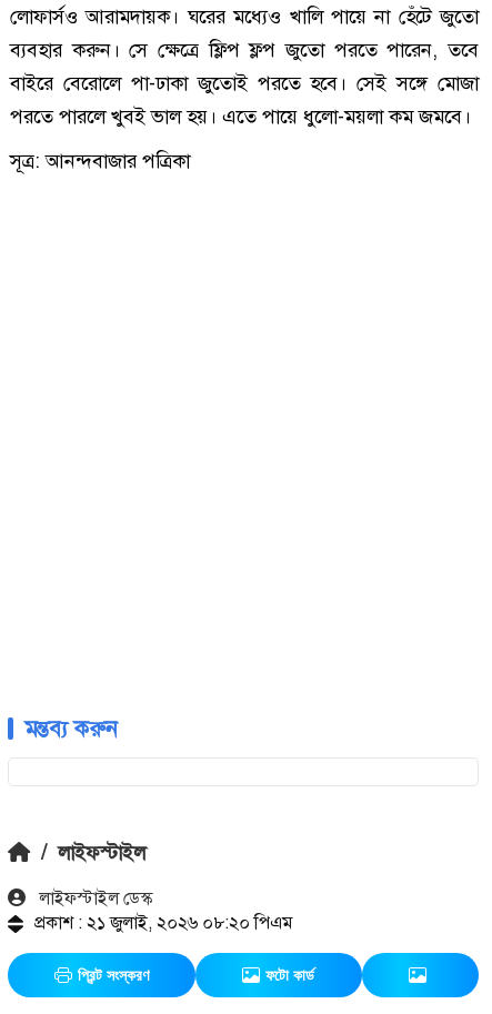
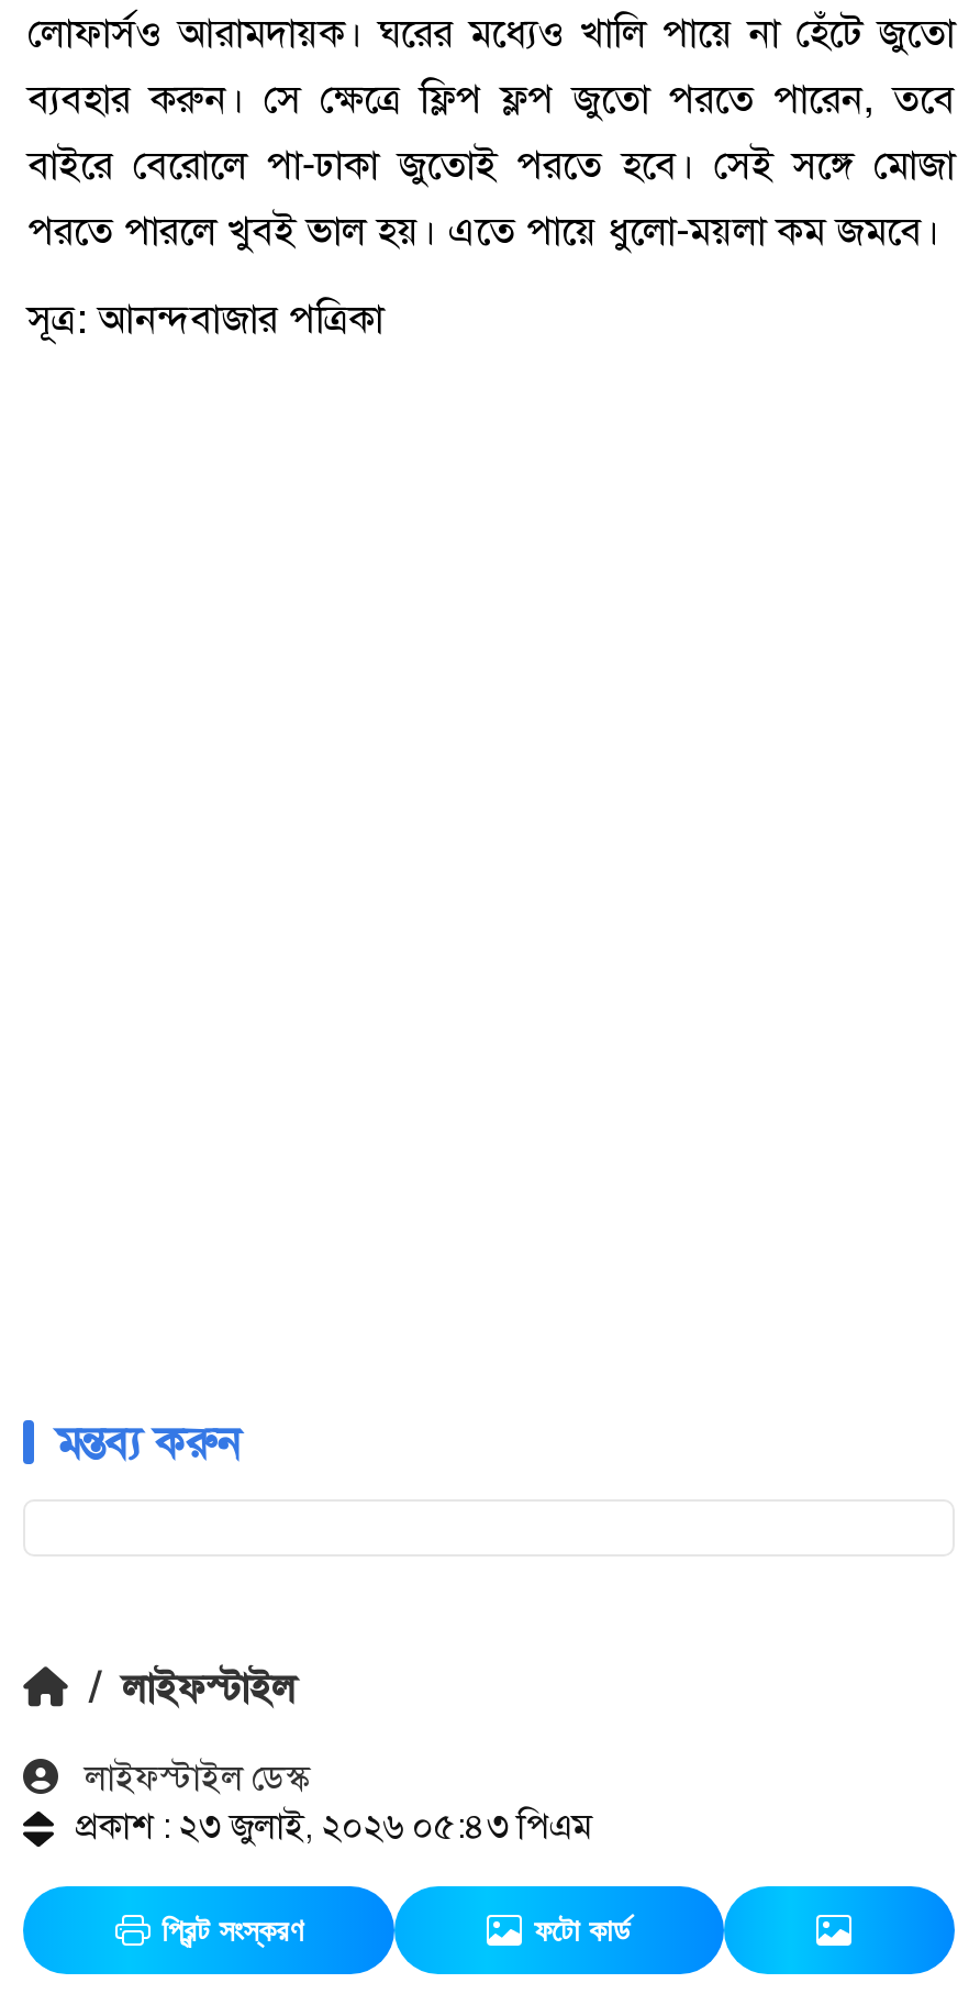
- প্রকাশ : ২১ জুলাই, ২০২৬ ০৮:২০ পিএম
+ প্রকাশ : ২৩ জুলাই, ২০২৬ ০৫:৪৩ পিএম
